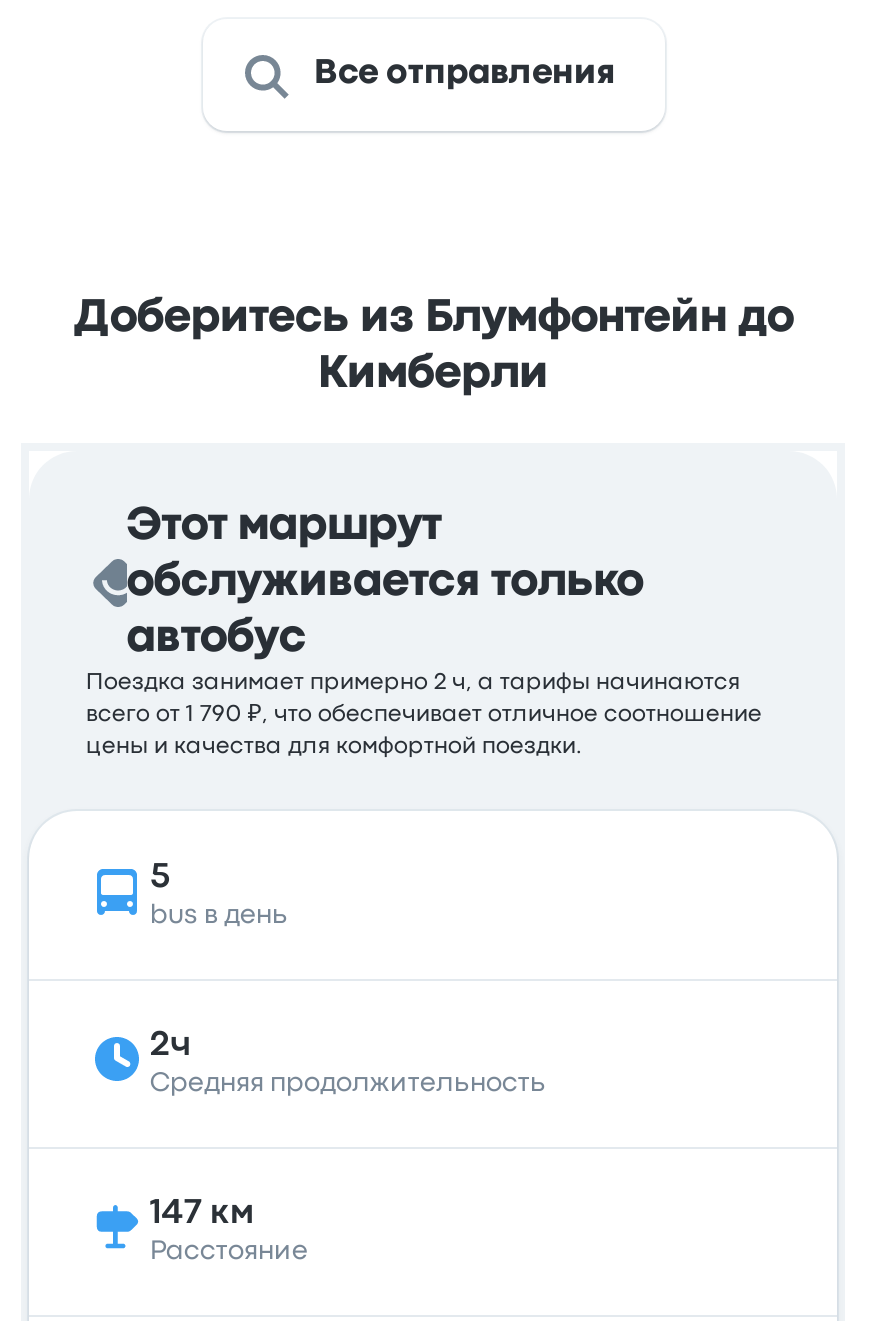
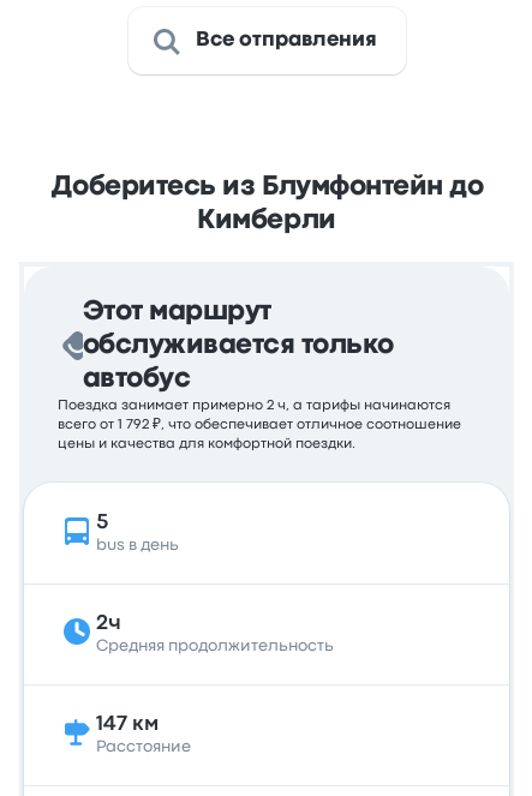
- всего от 1 790 ₽, что обеспечивает отличное соотношение
+ всего от 1 792 ₽, что обеспечивает отличное соотношение
